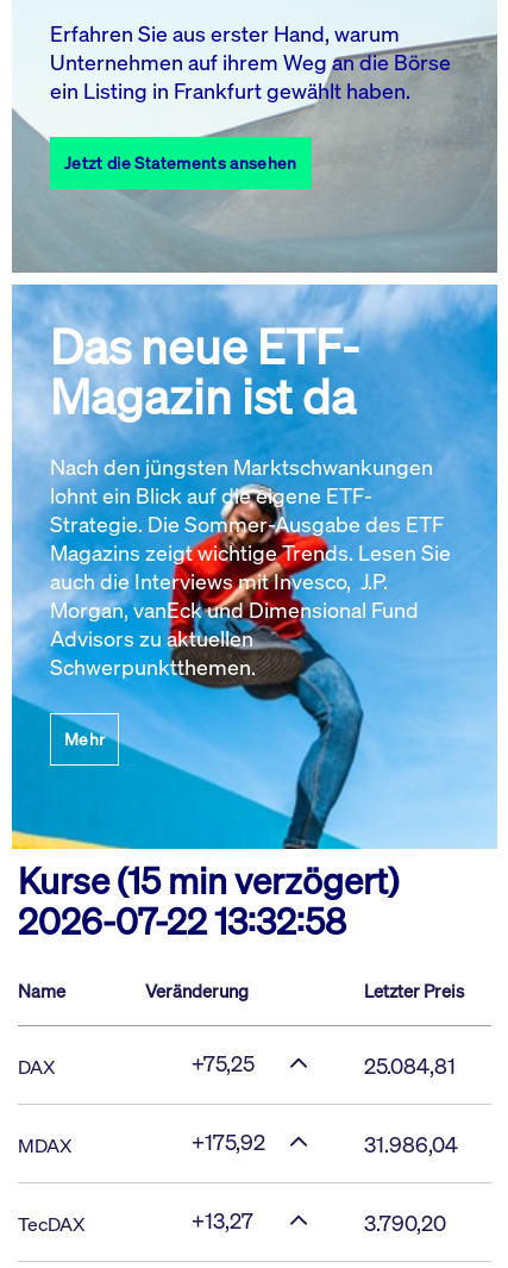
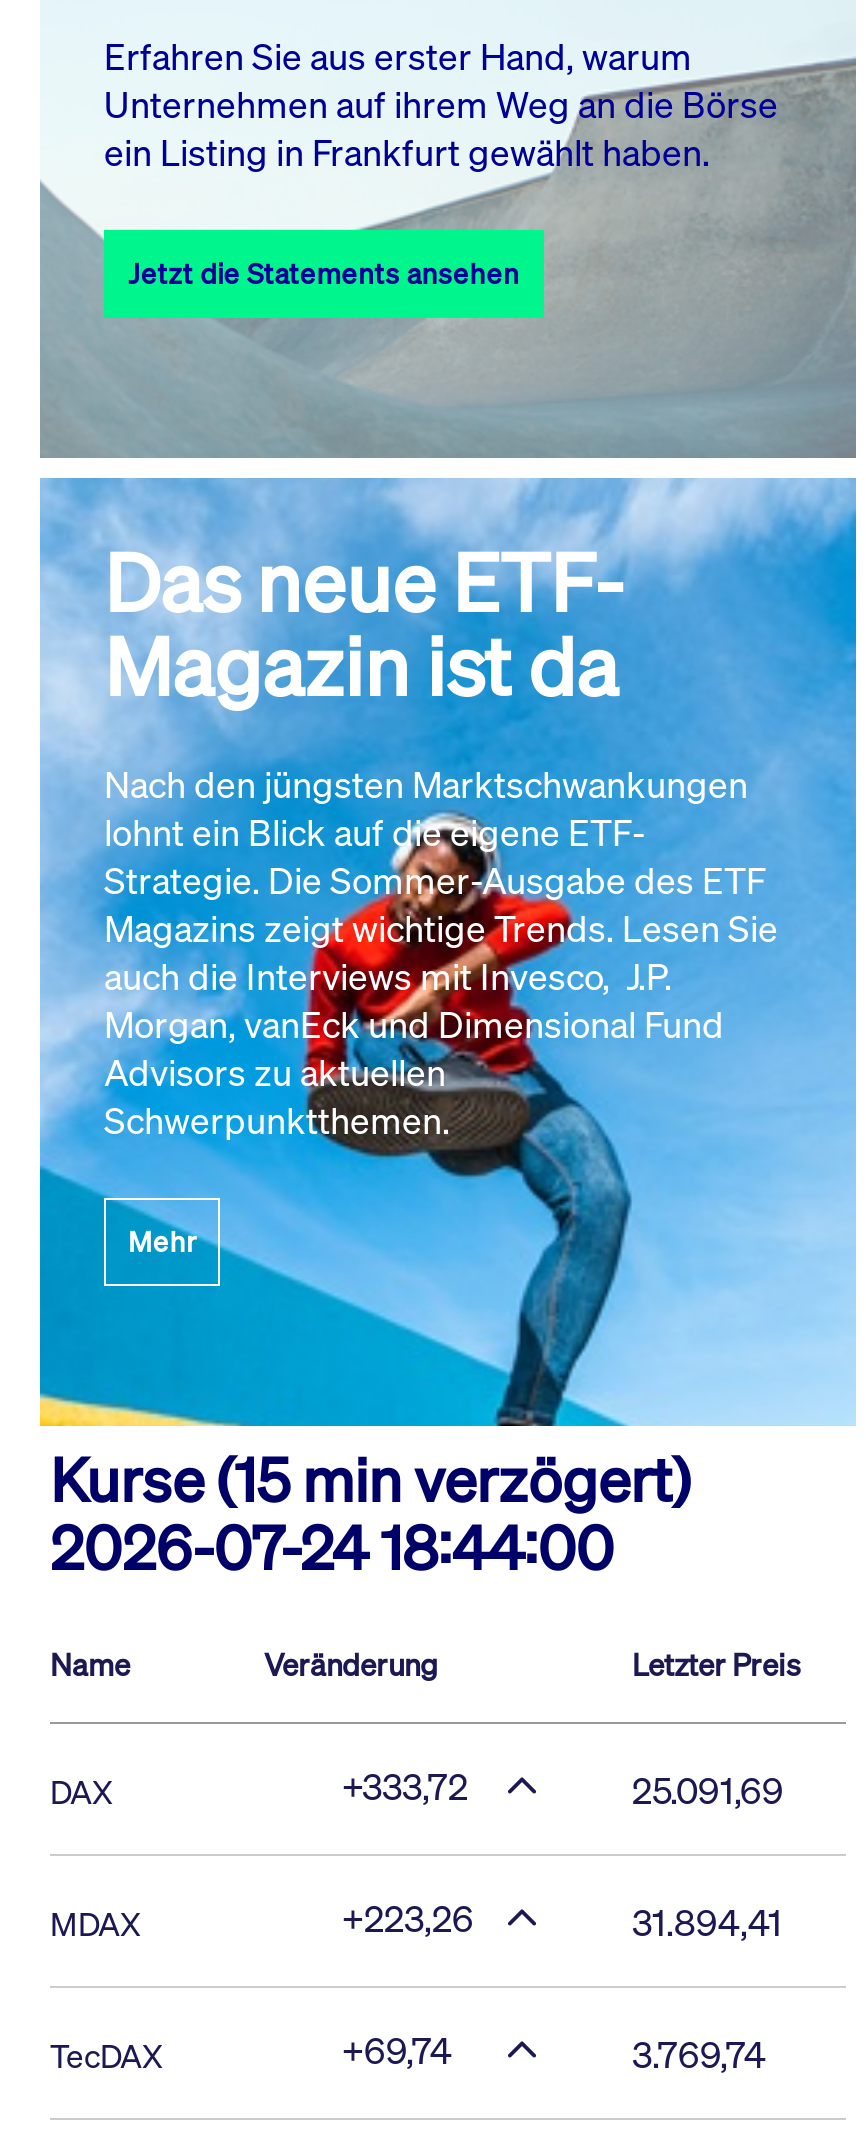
- 2026-07-22 13:32:58
+ 2026-07-24 18:44:00

- +75,25
+ +333,72

- 25.084,81
+ 25.091,69

- +175,92
+ +223,26

- 31.986,04
+ 31.894,41

- +13,27
+ +69,74

- 3.790,20
+ 3.769,74
